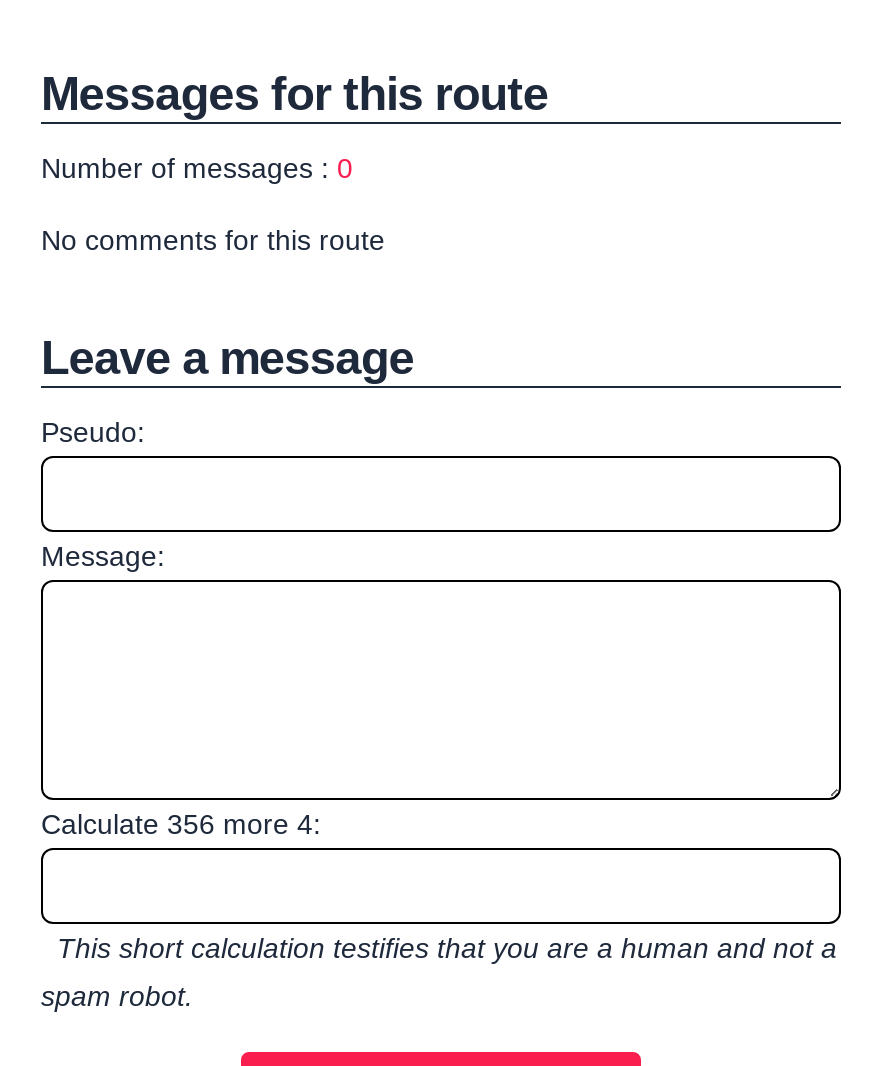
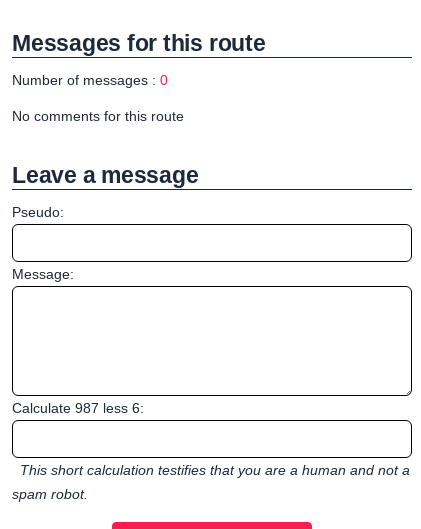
- Calculate 356 more 4:
+ Calculate 987 less 6:
